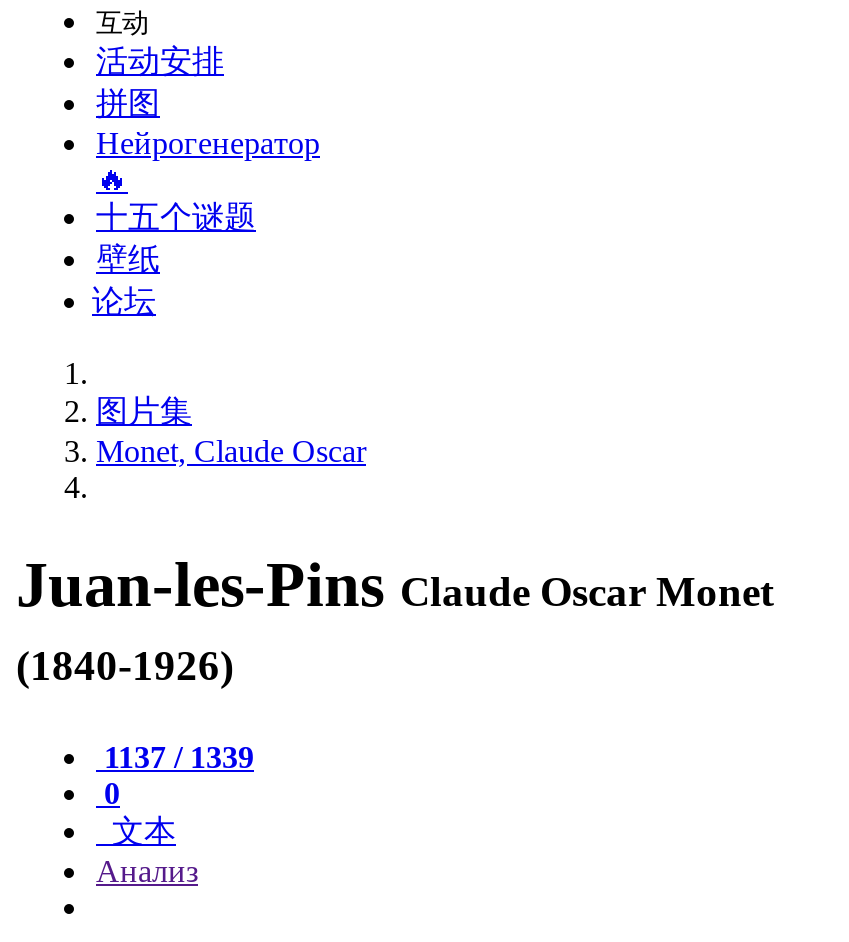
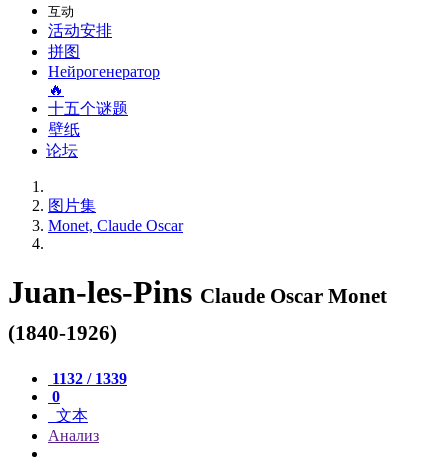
- 1137 / 1339
+ 1132 / 1339
